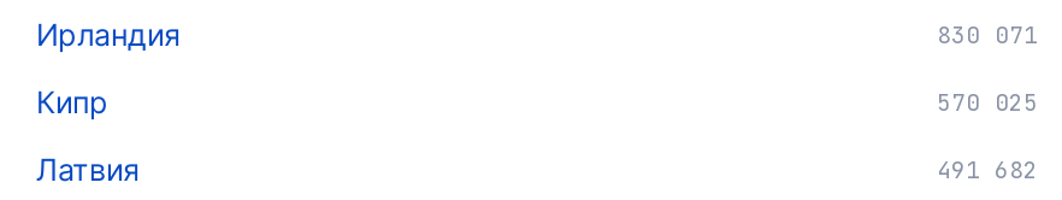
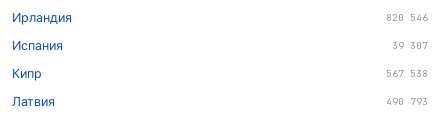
- 830 071
+ 820 546
+ Испания
+ 39 307

- 570 025
+ 567 538

- 491 682
+ 490 793
